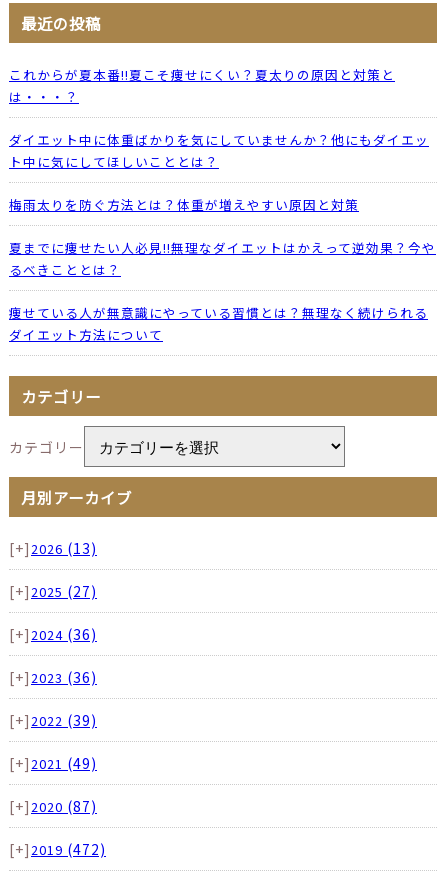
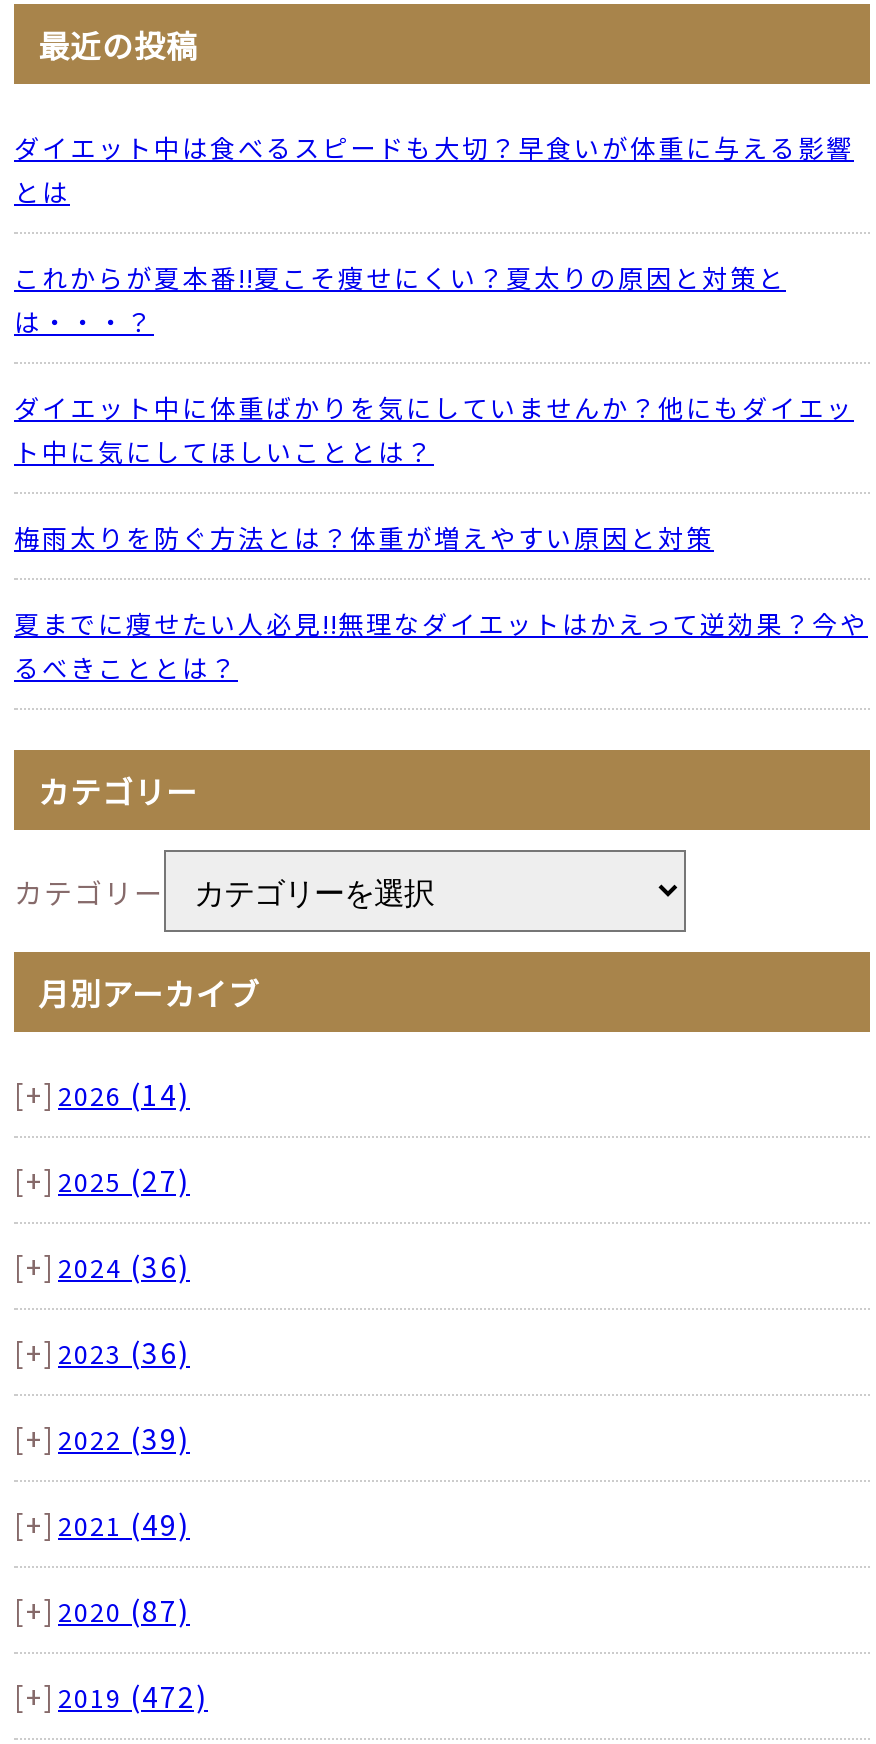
+ ダイエット中は食べるスピードも大切？早食いが体重に与える影響
+ とは

moved down: これからが夏本番!!夏こそ痩せにくい？夏太りの原因と対策と | は・・・？ | ダイエット中に体重ばかりを気にしていませんか？他にもダイエッ | ト中に気にしてほしいこととは？ | 梅雨太りを防ぐ方法とは？体重が増えやすい原因と対策 | 夏までに痩せたい人必見!!無理なダイエットはかえって逆効果？今や | るべきこととは？

- 痩せている人が無意識にやっている習慣とは？無理なく続けられる
- ダイエット方法について

- [+] 2026 (13)
+ [+] 2026 (14)
